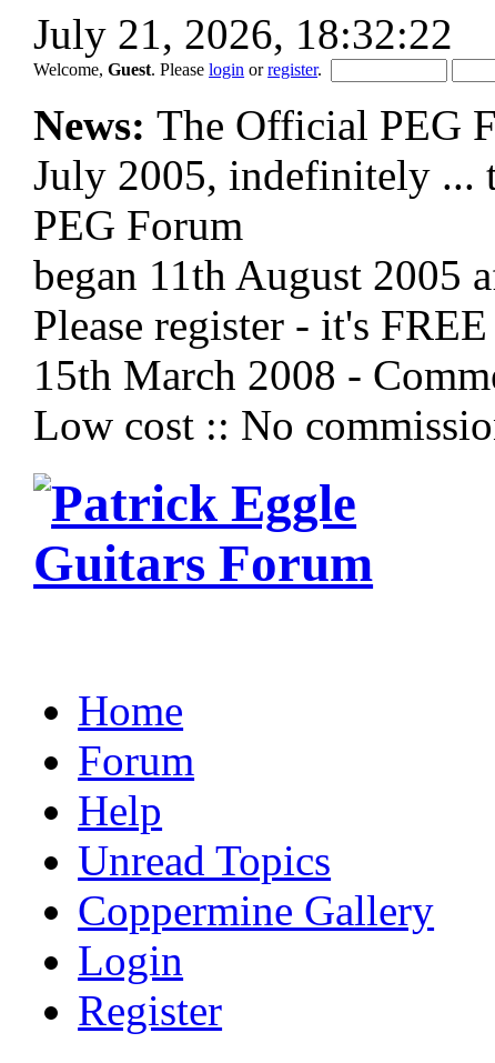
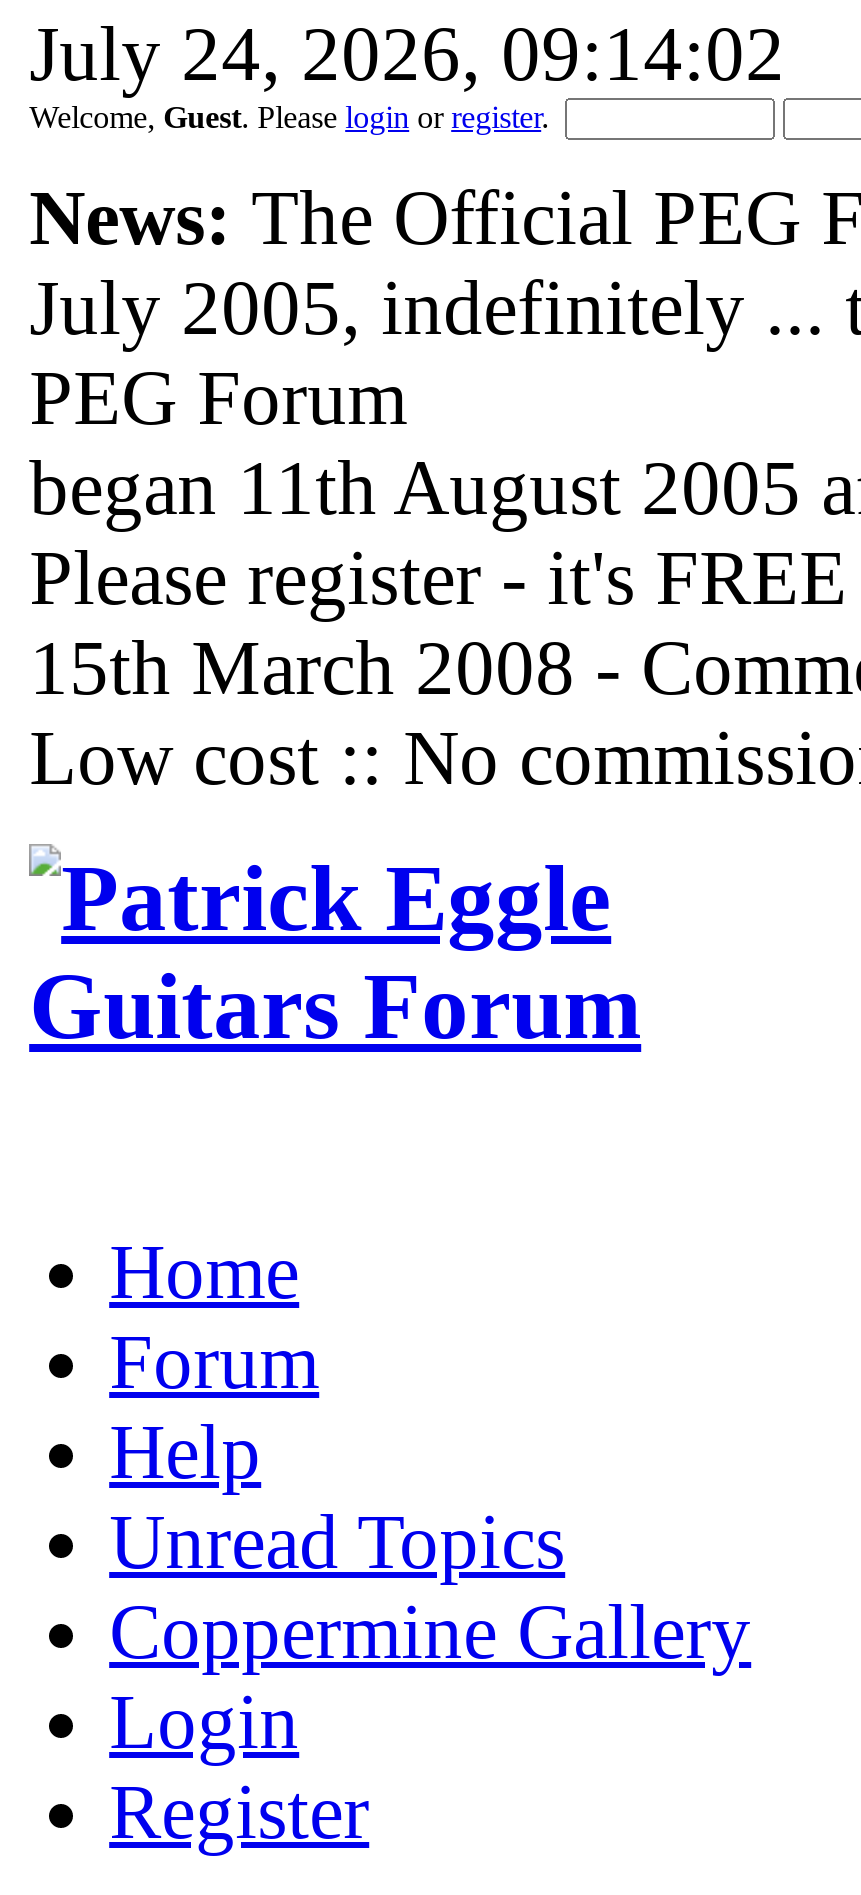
- July 21, 2026, 18:32:22
+ July 24, 2026, 09:14:02
